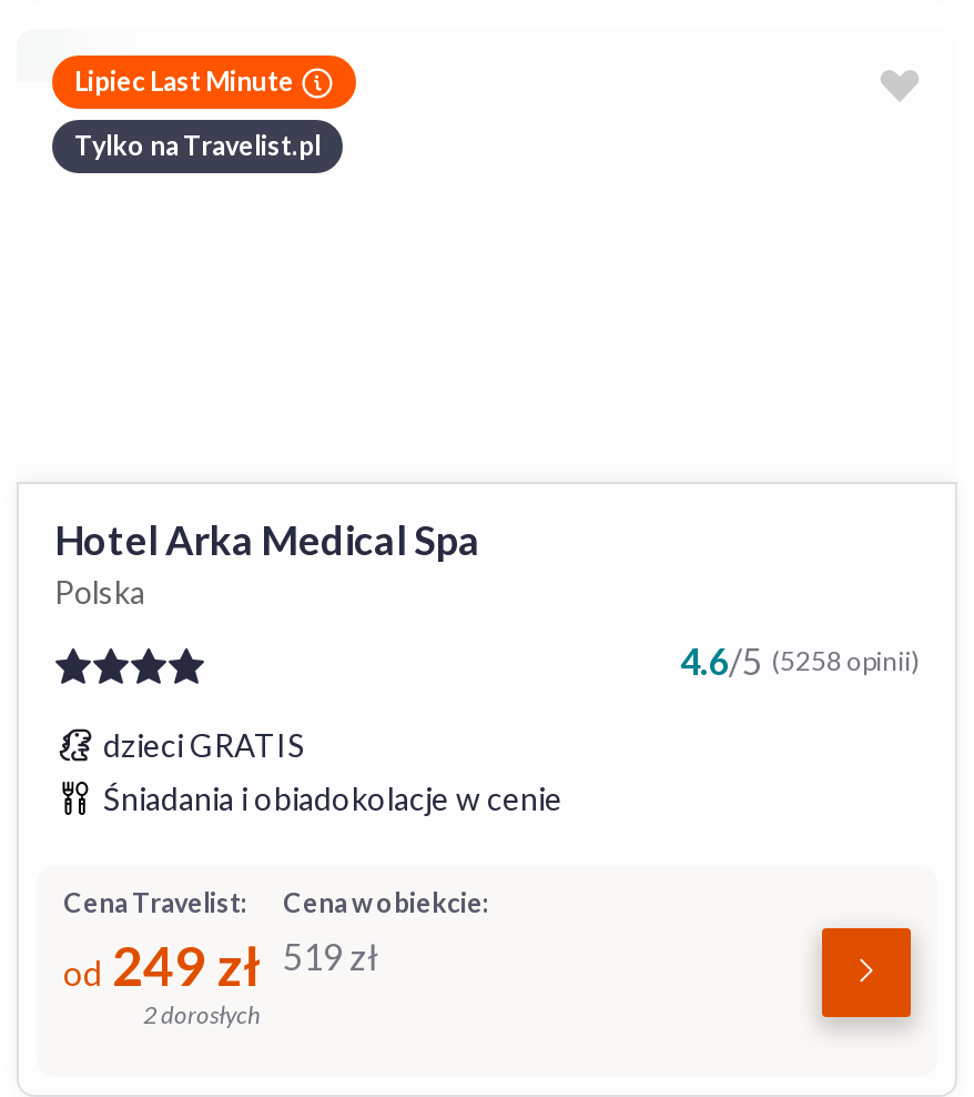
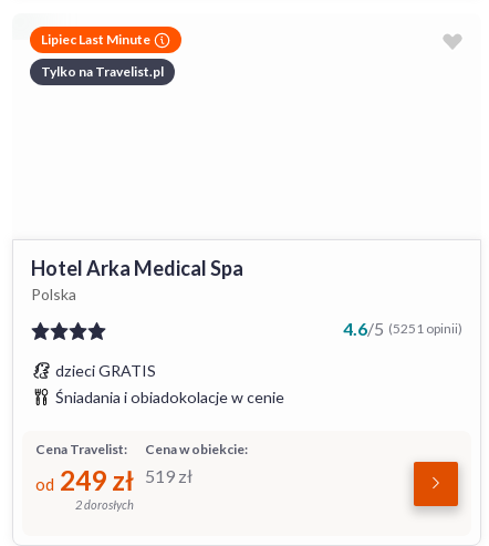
- 4.6/5 (5258 opinii)
+ 4.6/5 (5251 opinii)
